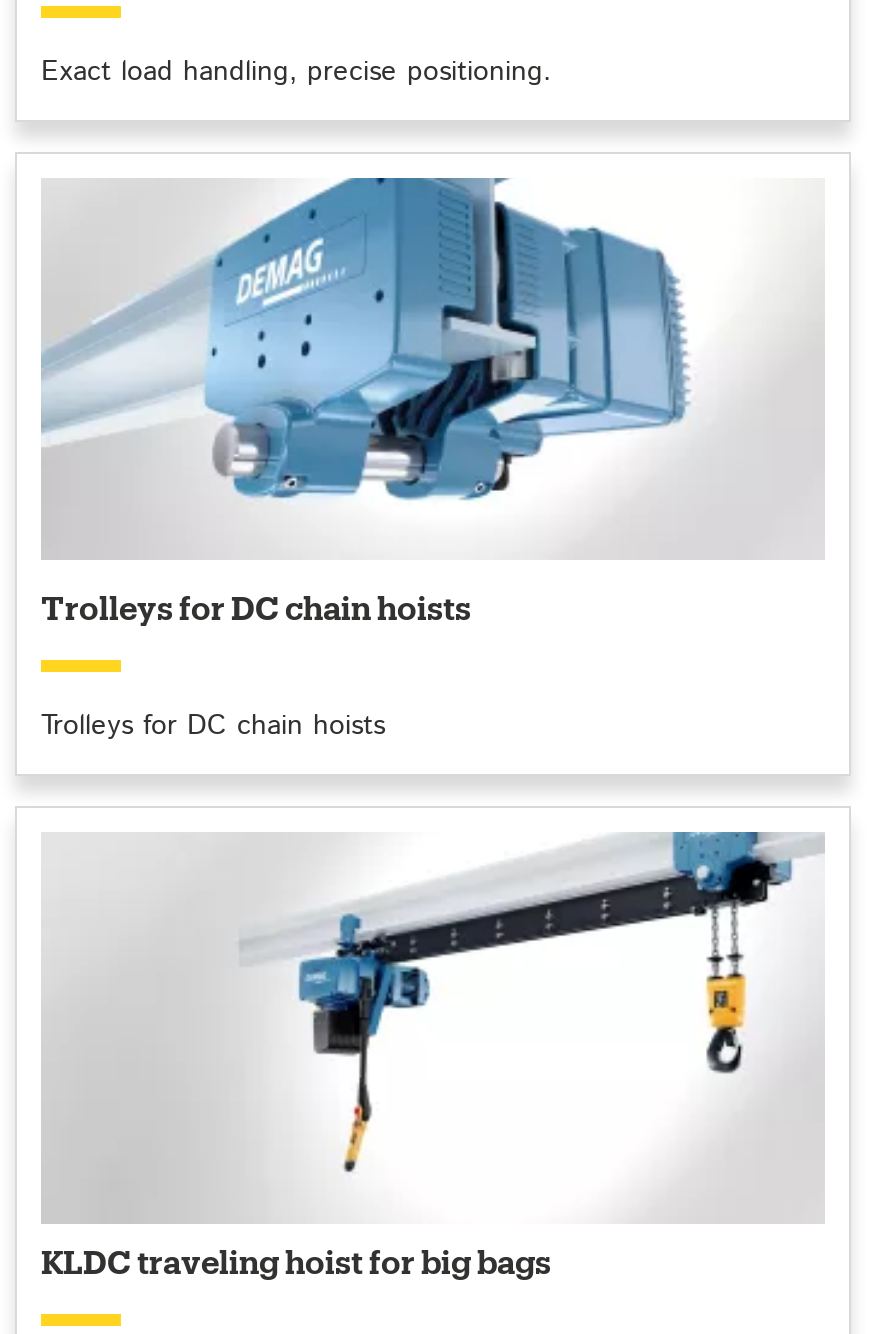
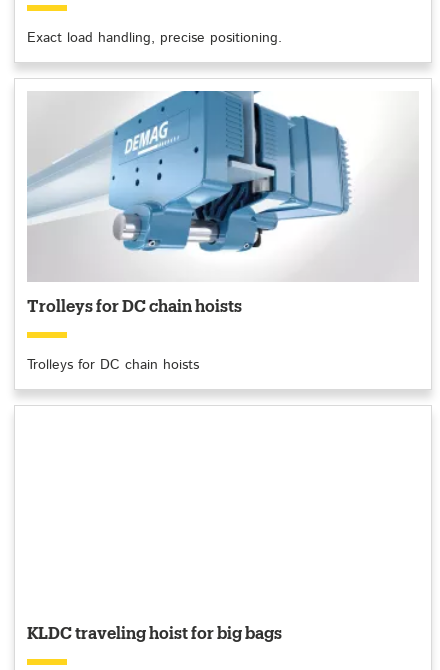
- [image]
